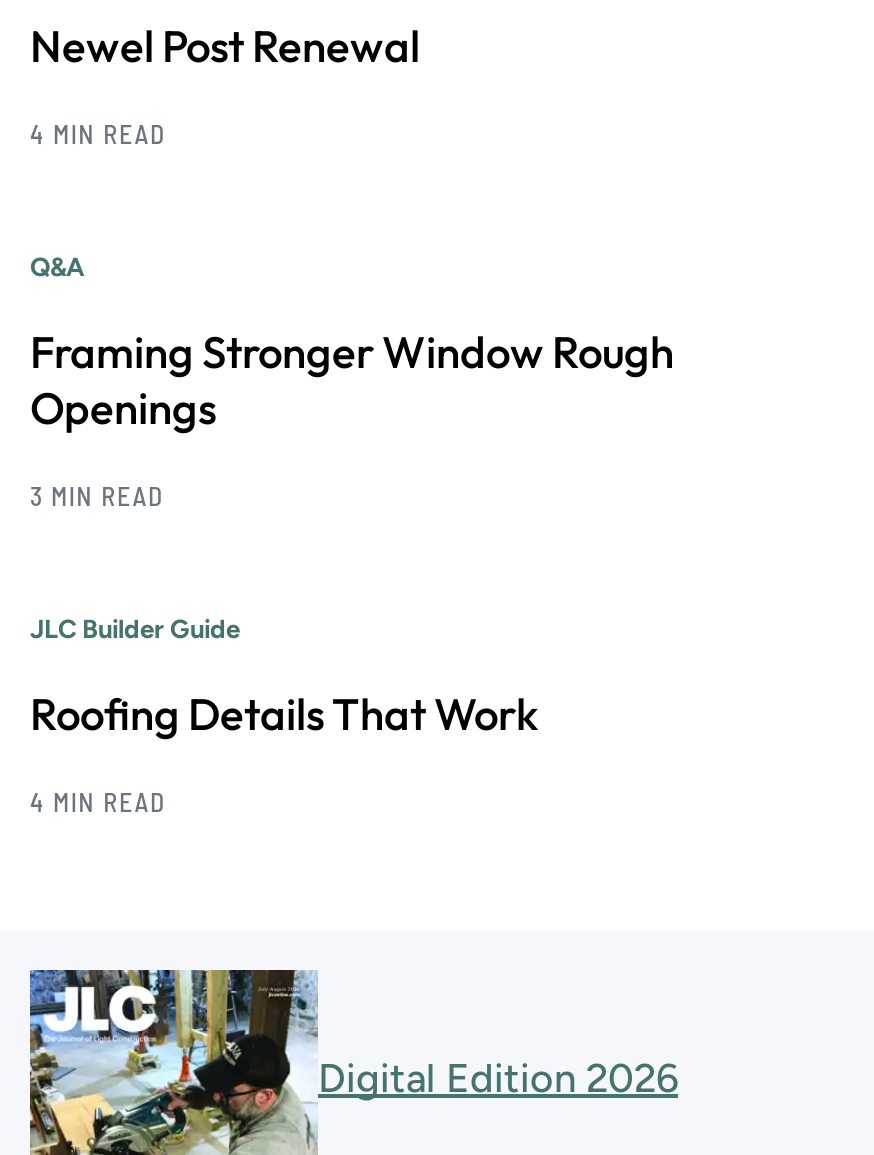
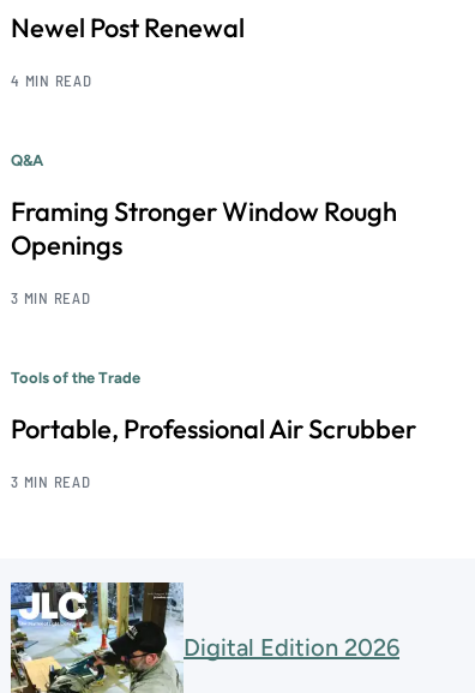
- JLC Builder Guide
+ Tools of the Trade

- Roofing Details That Work
+ Portable, Professional Air Scrubber

- 4 MIN READ
+ 3 MIN READ
